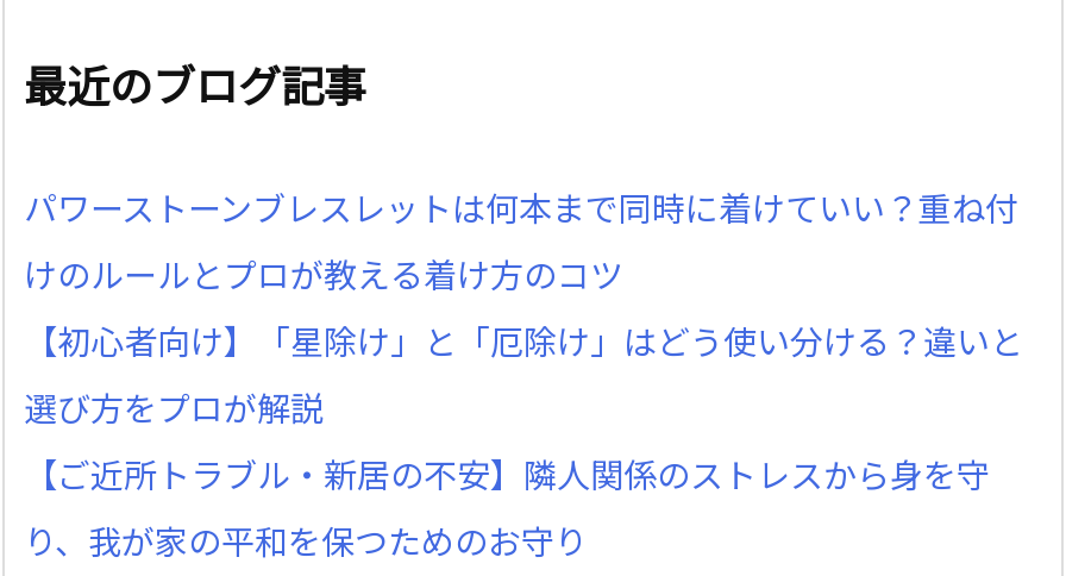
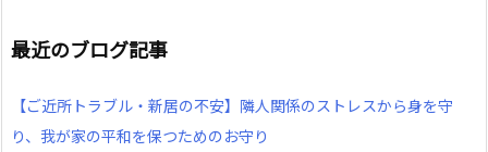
- パワーストーンブレスレットは何本まで同時に着けていい？重ね付
- けのルールとプロが教える着け方のコツ
- 【初心者向け】「星除け」と「厄除け」はどう使い分ける？違いと
- 選び方をプロが解説
